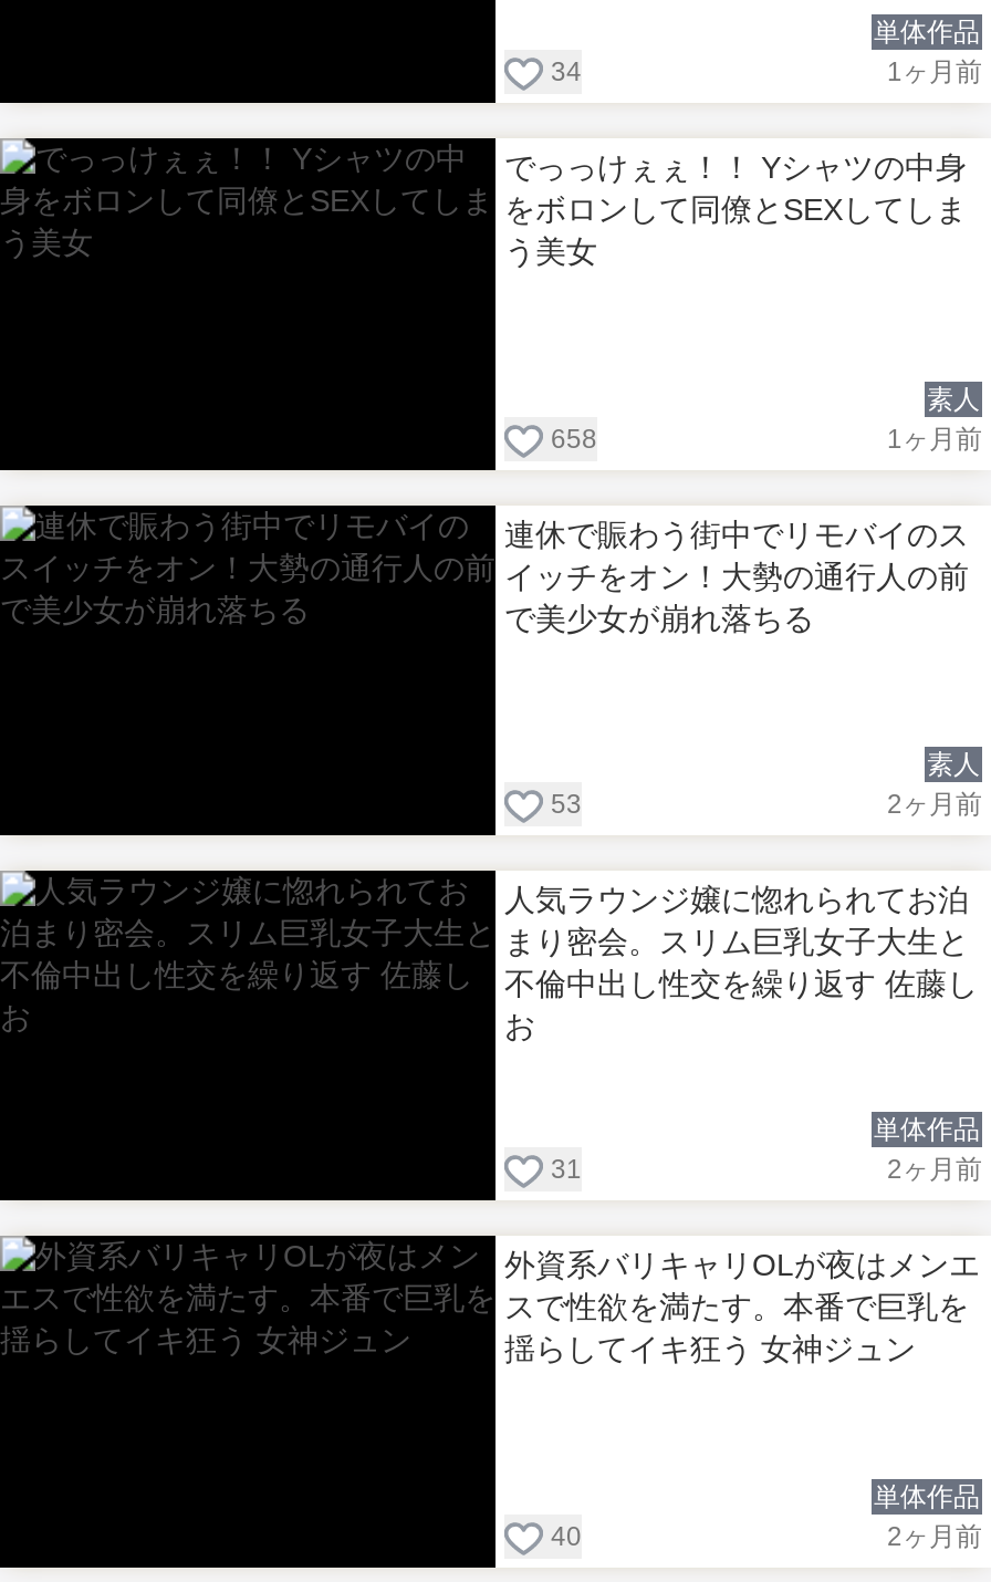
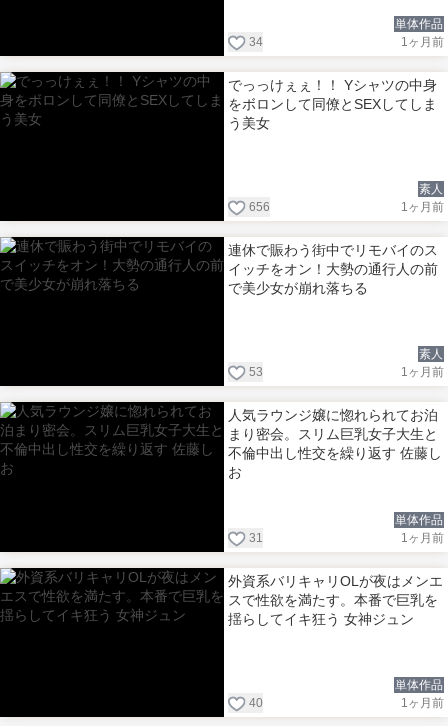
- 658
+ 656

- 2ヶ月前
+ 1ヶ月前

- 2ヶ月前
+ 1ヶ月前

- 2ヶ月前
+ 1ヶ月前
